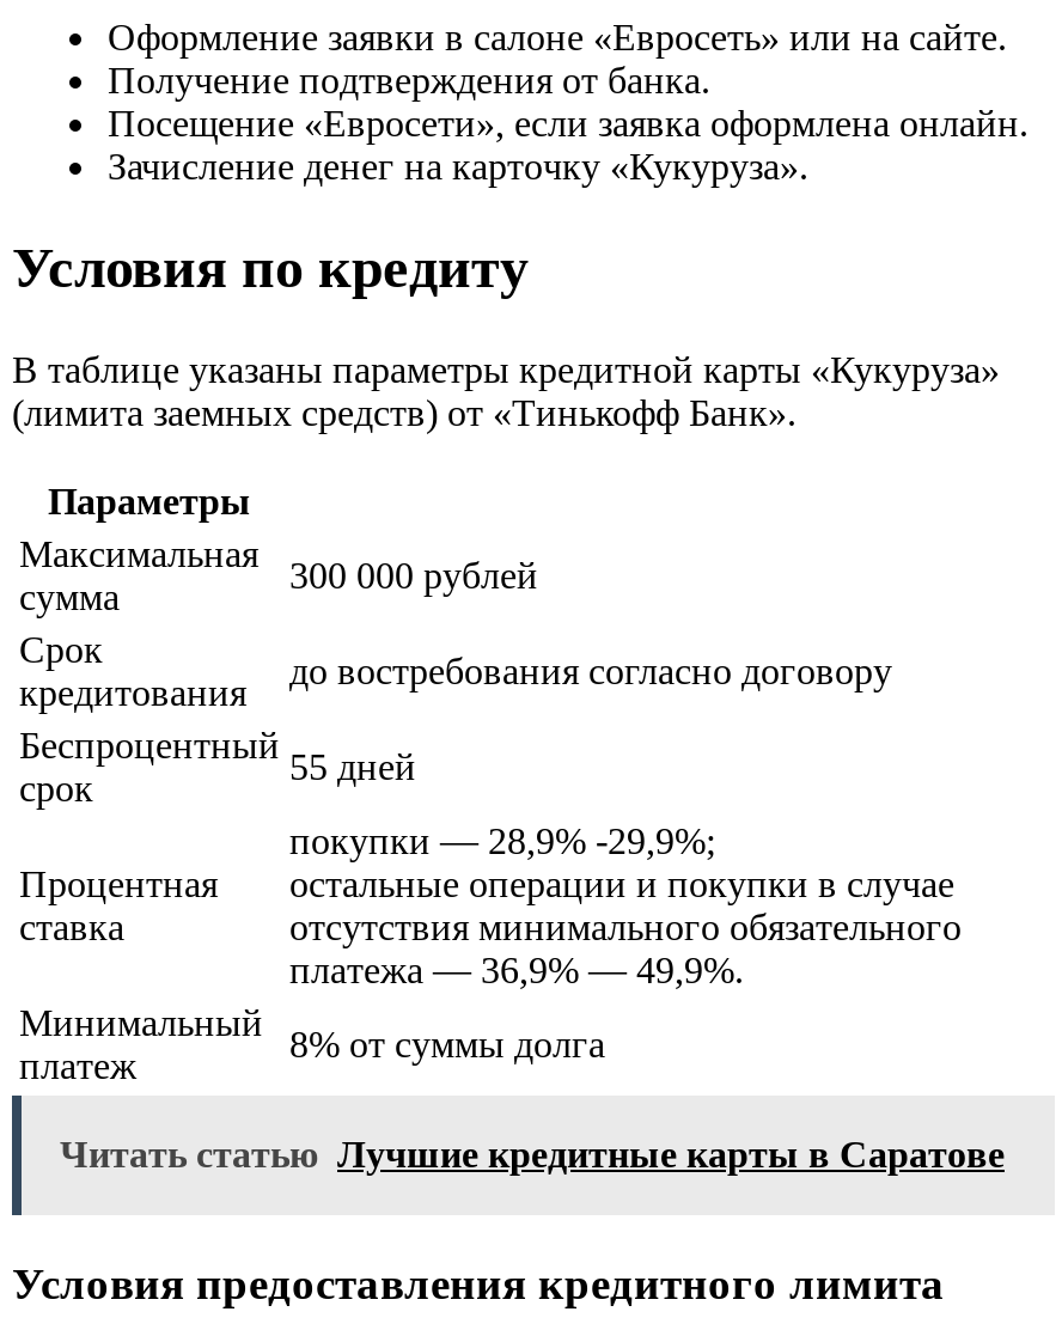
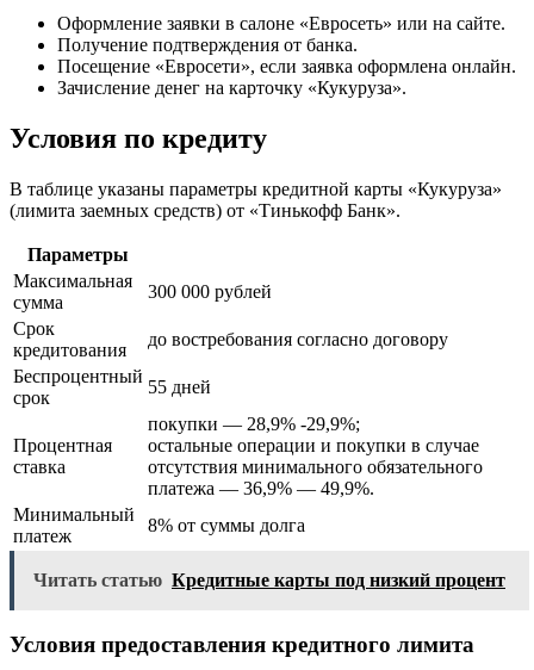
- Читать статью Лучшие кредитные карты в Саратове
+ Читать статью Кредитные карты под низкий процент
